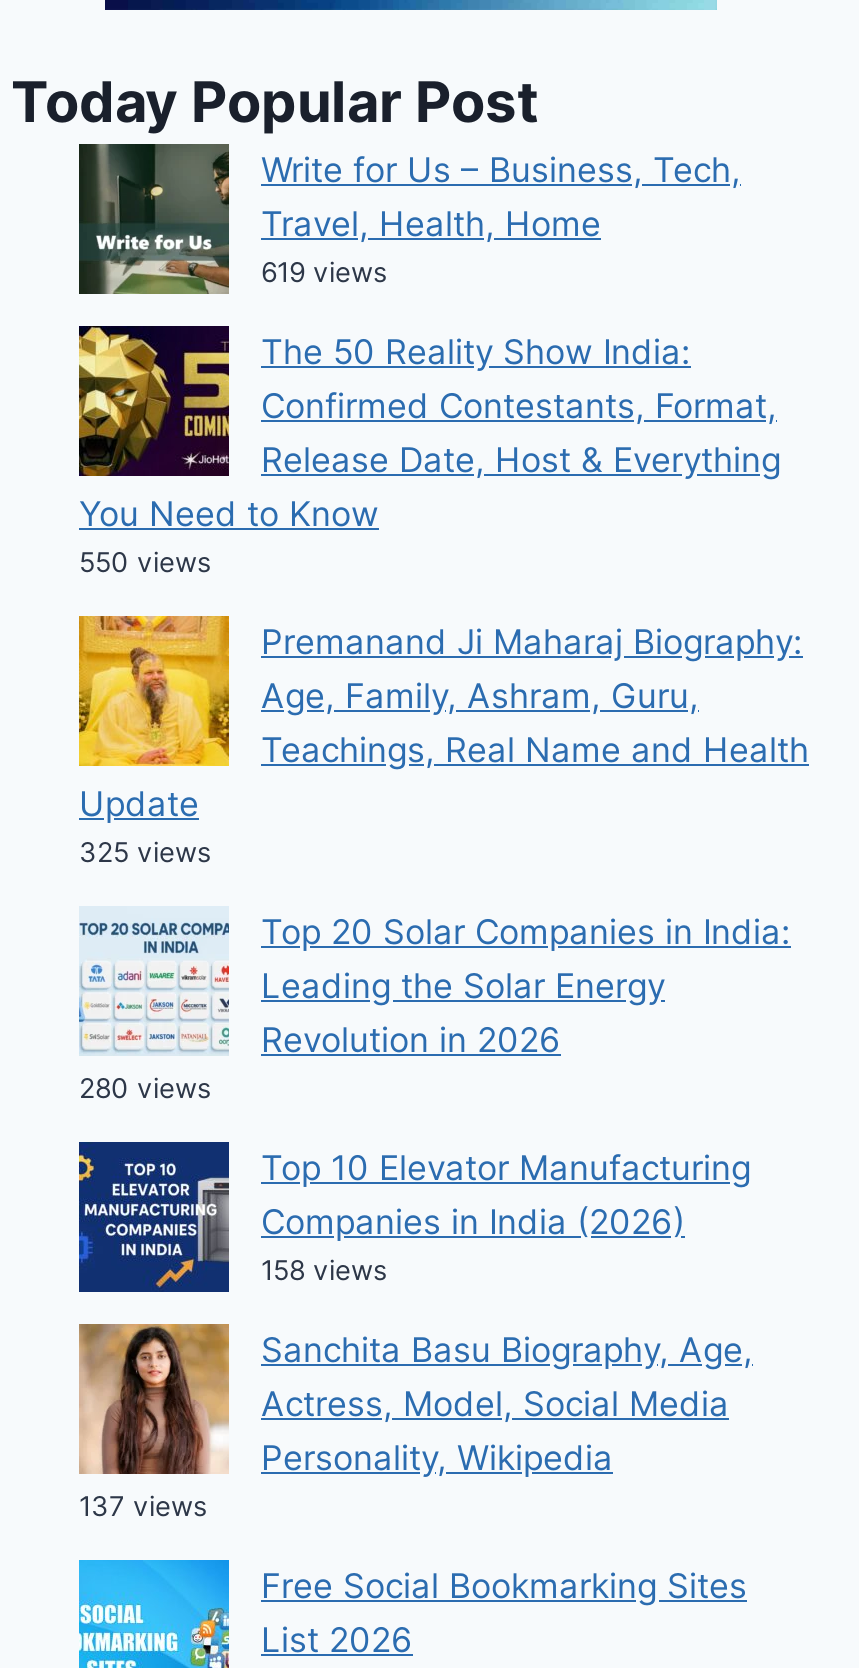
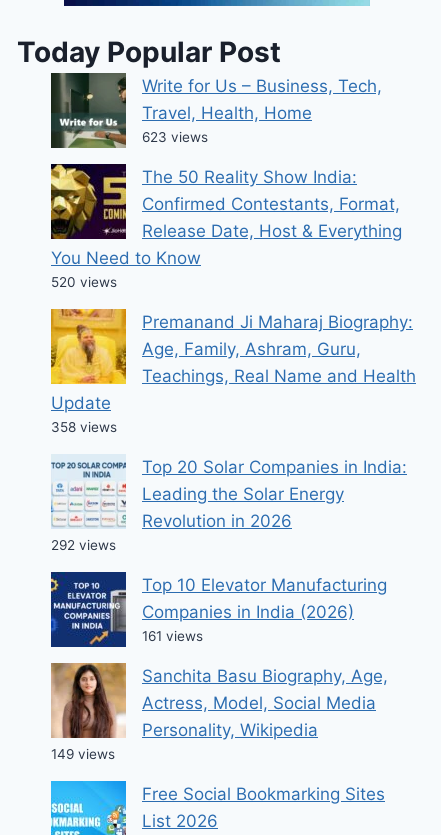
- 619 views
+ 623 views

- 550 views
+ 520 views

- 325 views
+ 358 views

- 280 views
+ 292 views

- 158 views
+ 161 views

- 137 views
+ 149 views
